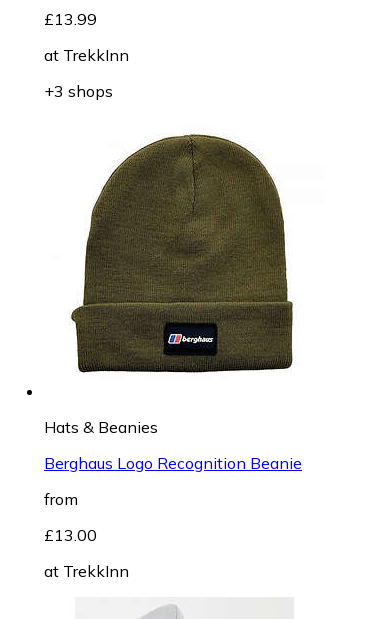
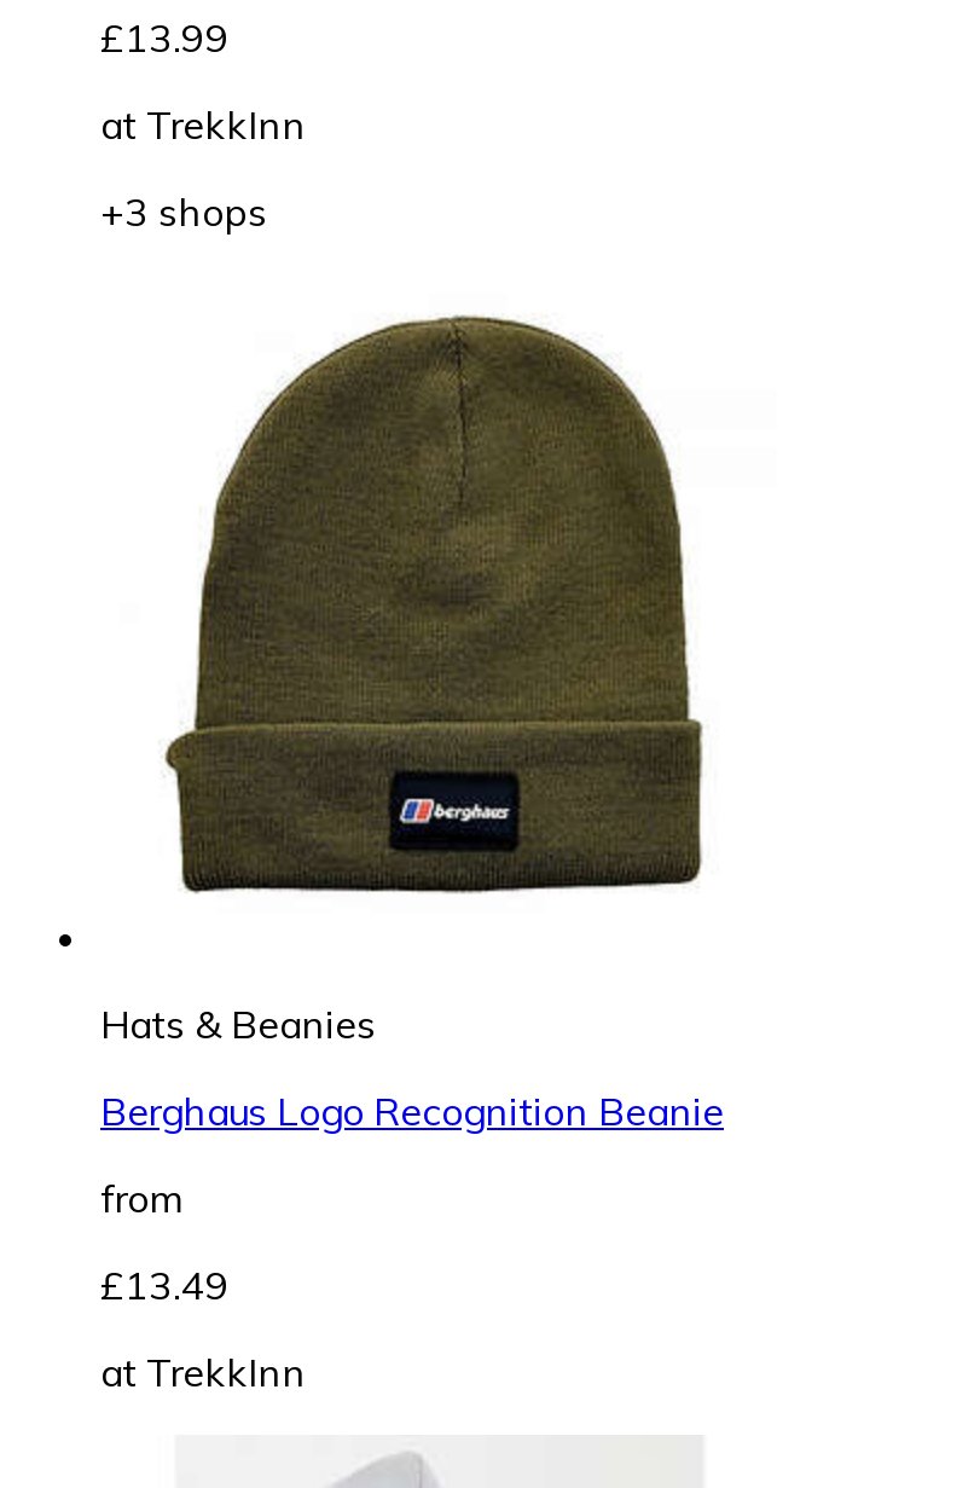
- £13.00
+ £13.49
